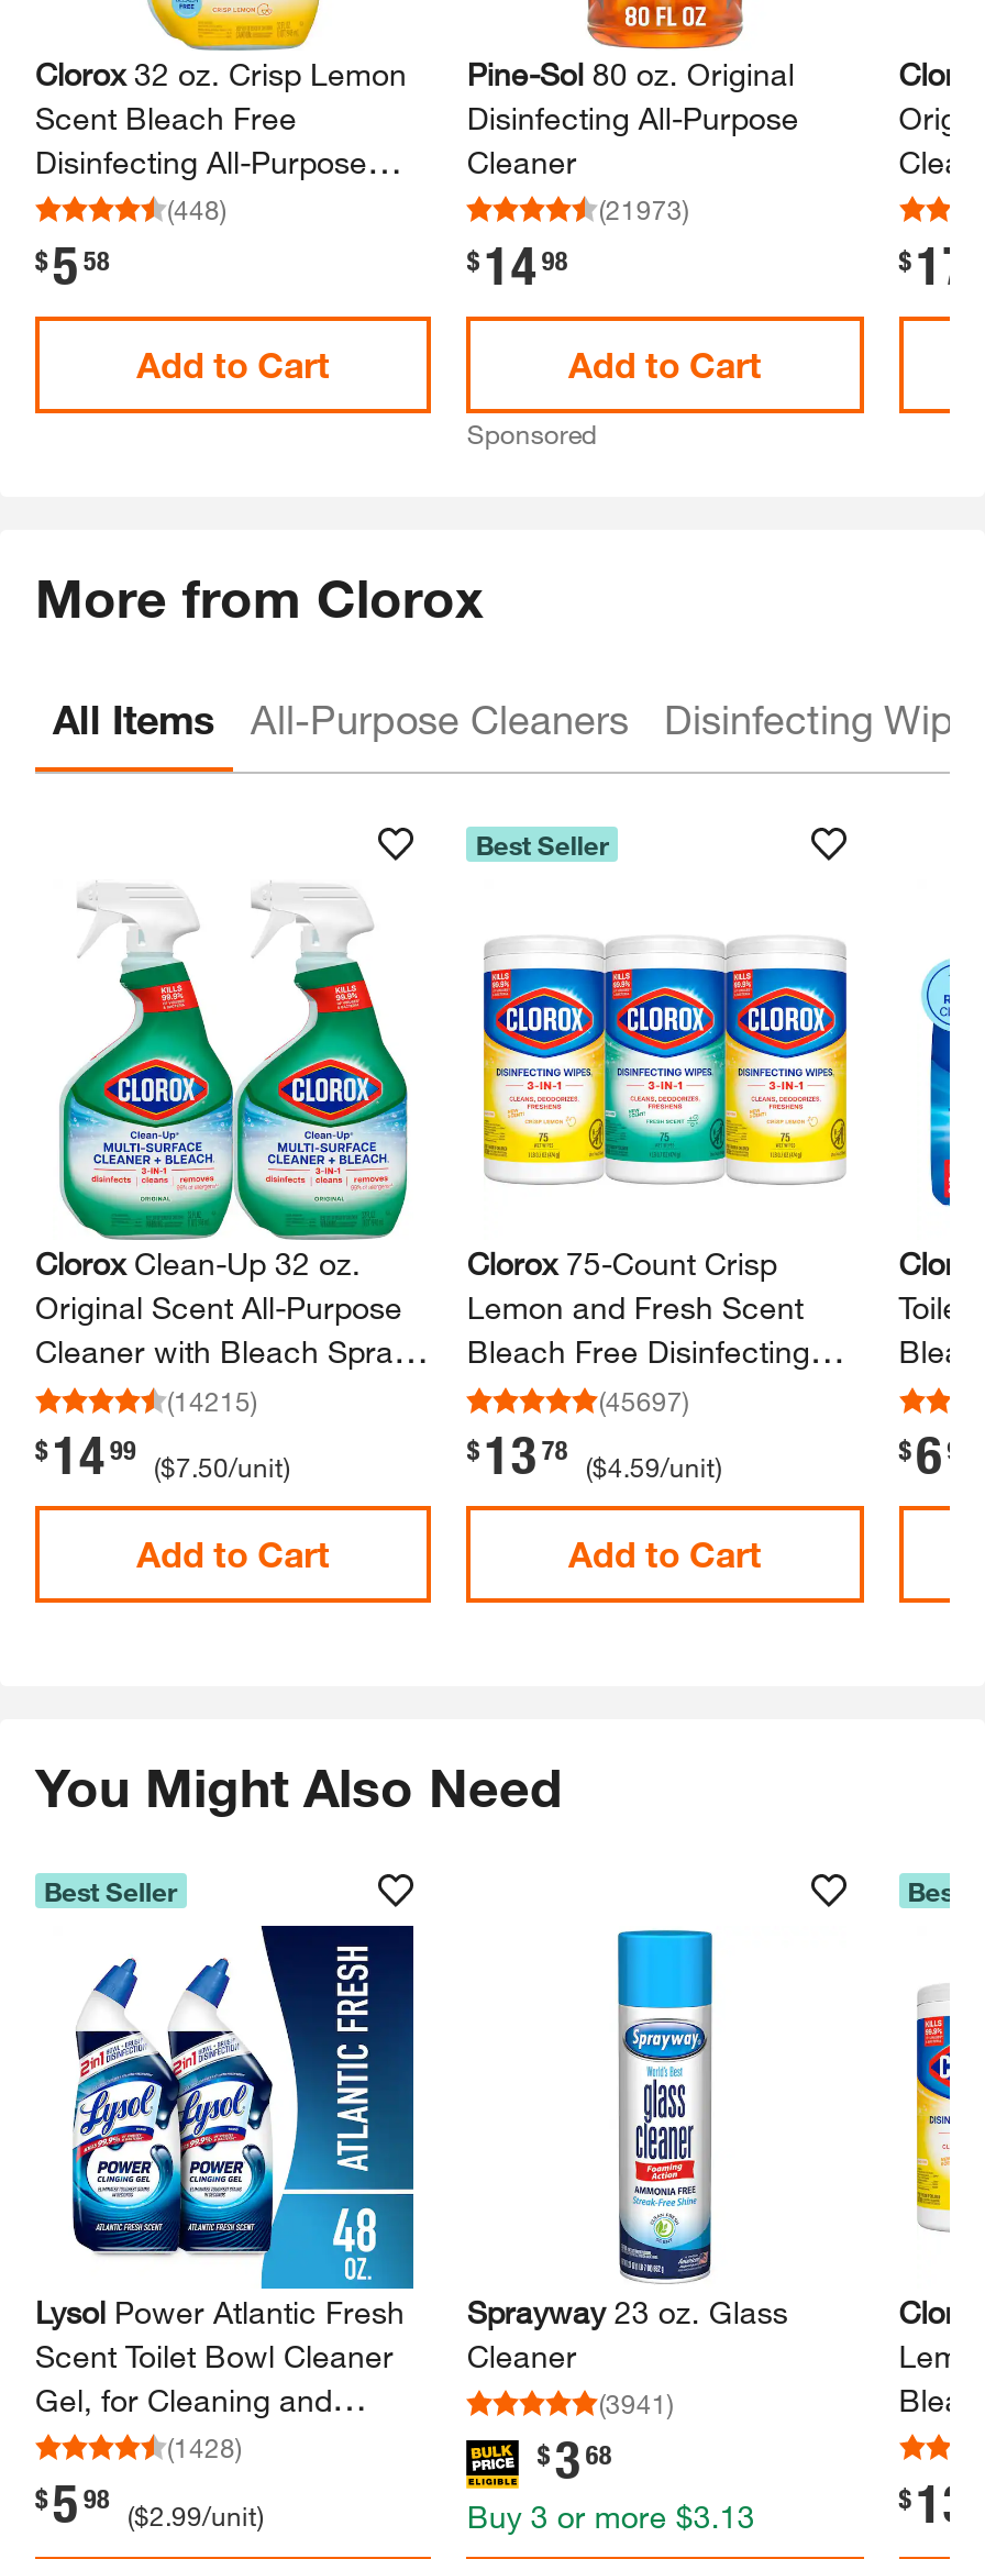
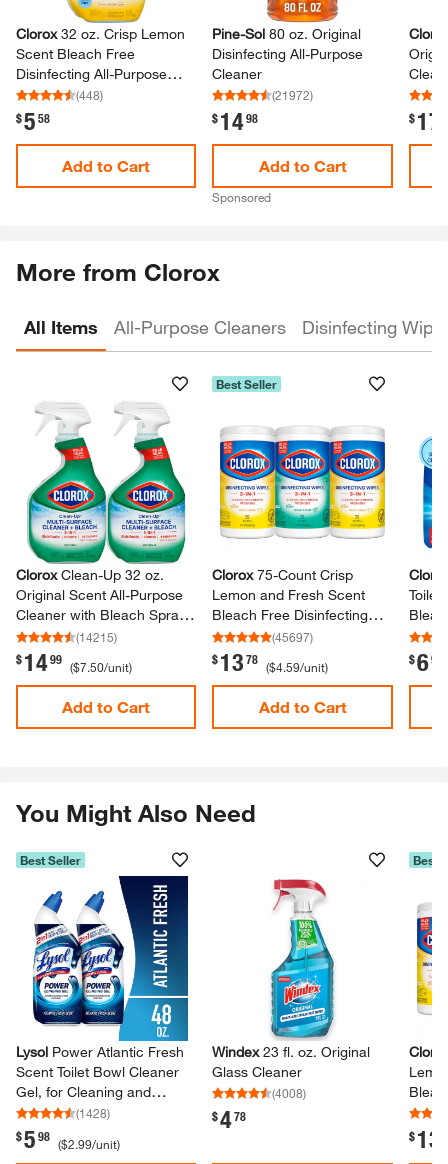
- (21973)
+ (21972)

- [image]
- Sprayway 23 oz. Glass
- Cleaner
- (3941)
- $ 3
+ [image]
+ Windex 23 fl. oz. Original
+ Glass Cleaner
+ (4008)
+ $ 4

- 68
- Buy 3 or more $3.13
+ 78
